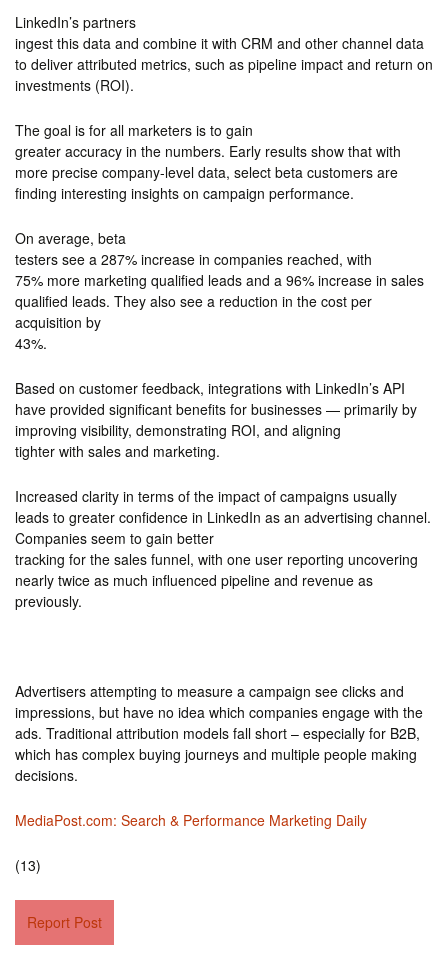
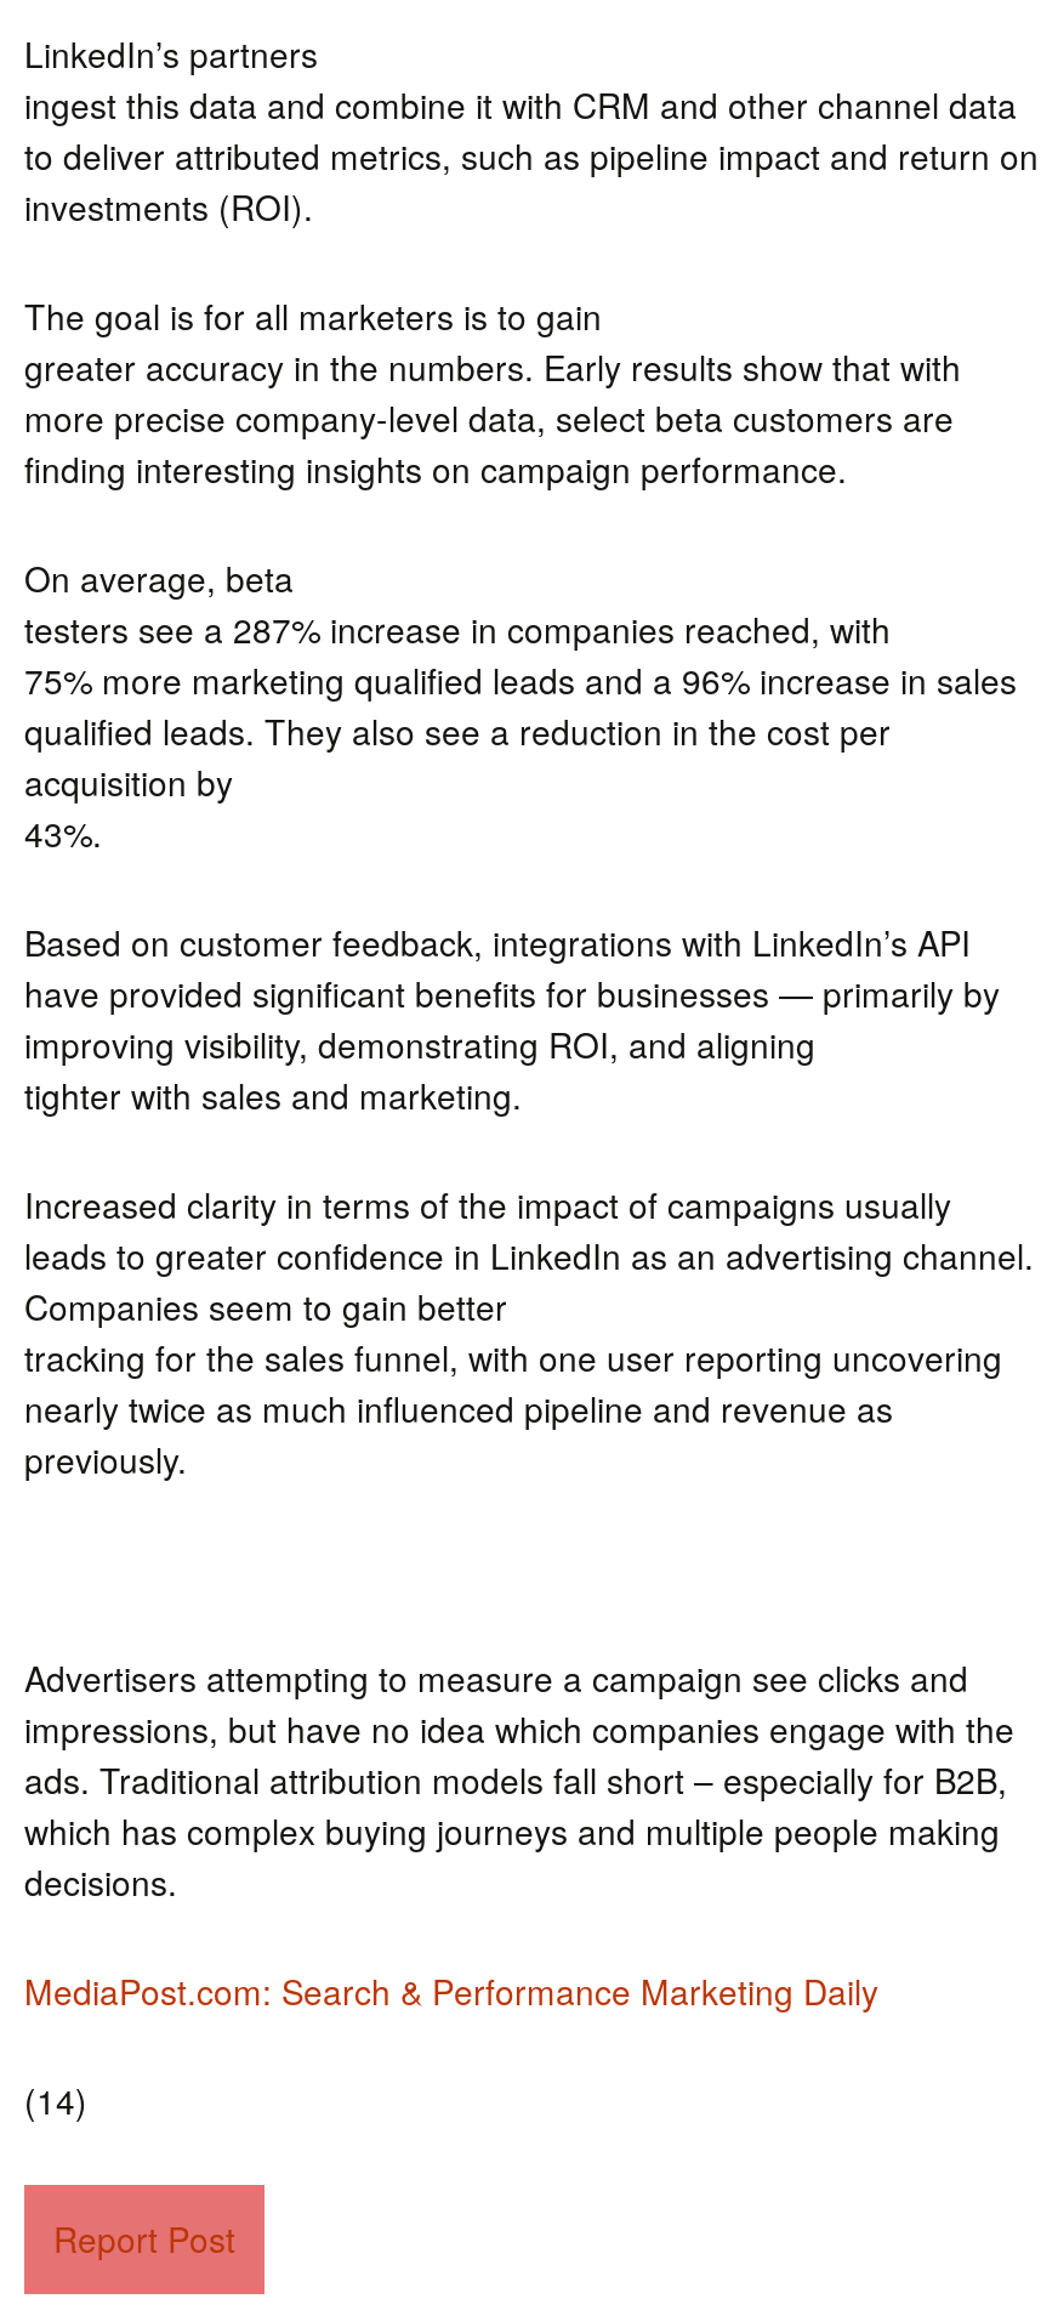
- (13)
+ (14)
